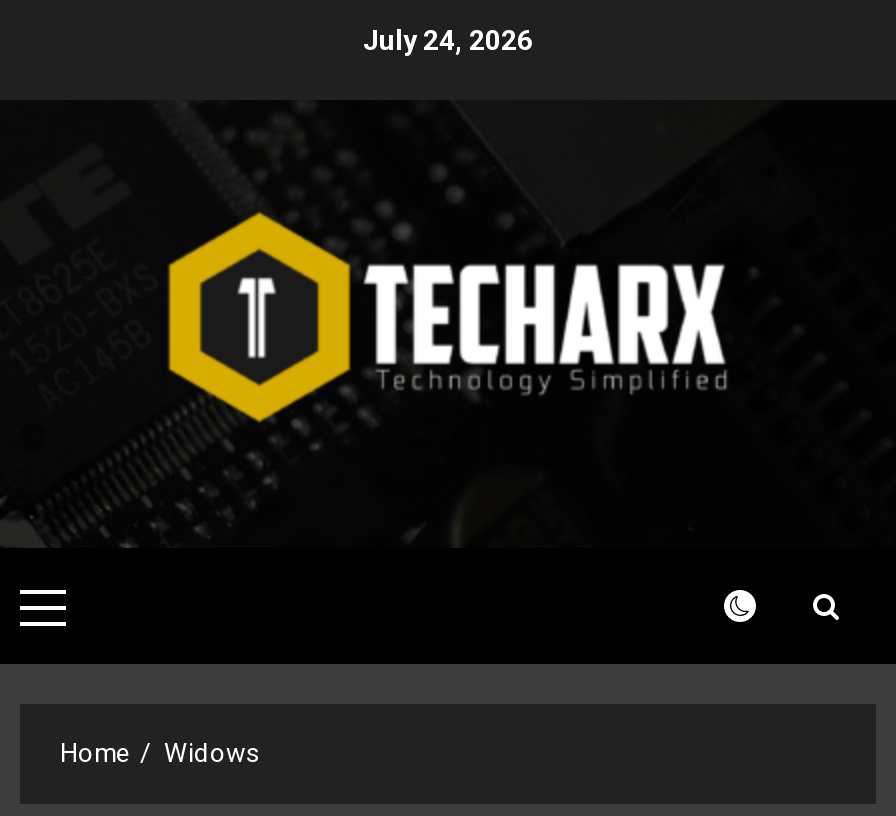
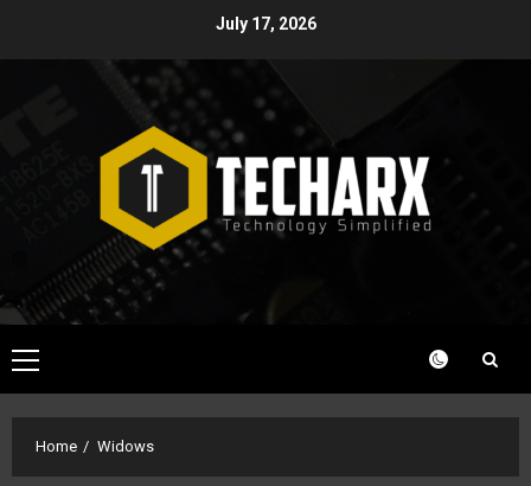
- July 24, 2026
+ July 17, 2026
